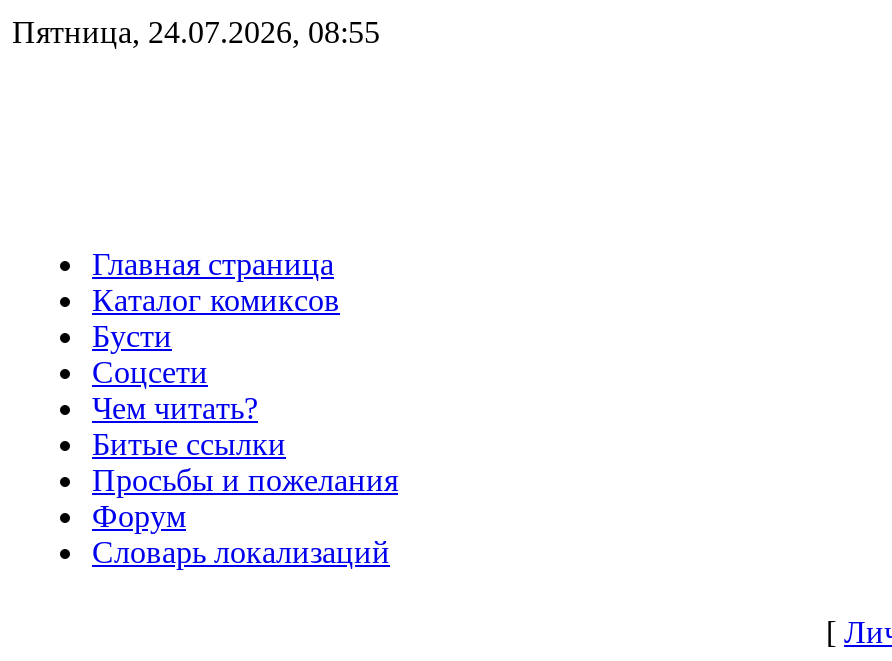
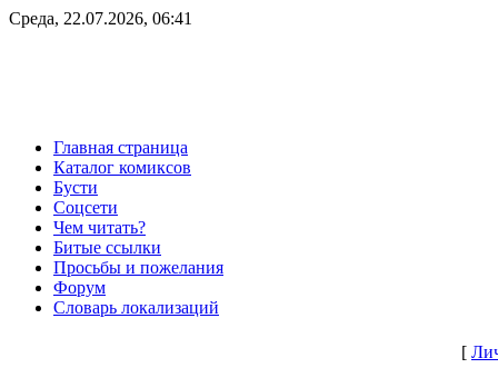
- Пятница, 24.07.2026, 08:55
+ Среда, 22.07.2026, 06:41
